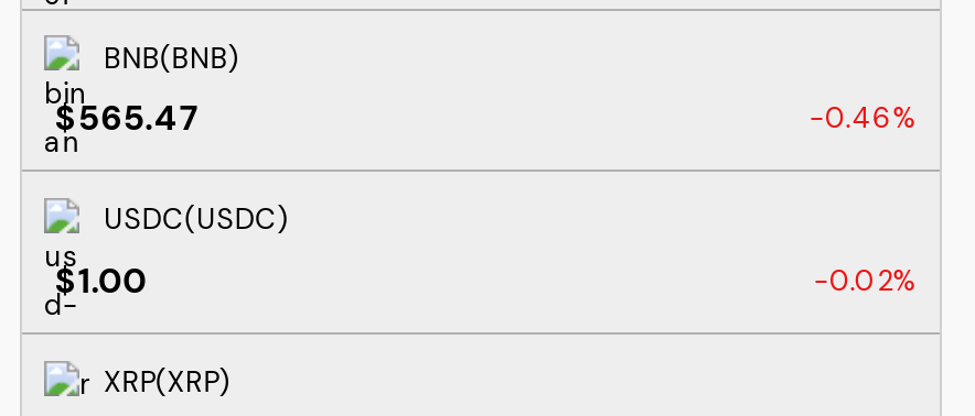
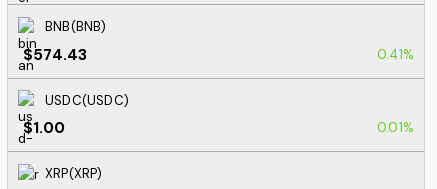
- $565.47
+ $574.43

- -0.46%
+ 0.41%

- -0.02%
+ 0.01%
